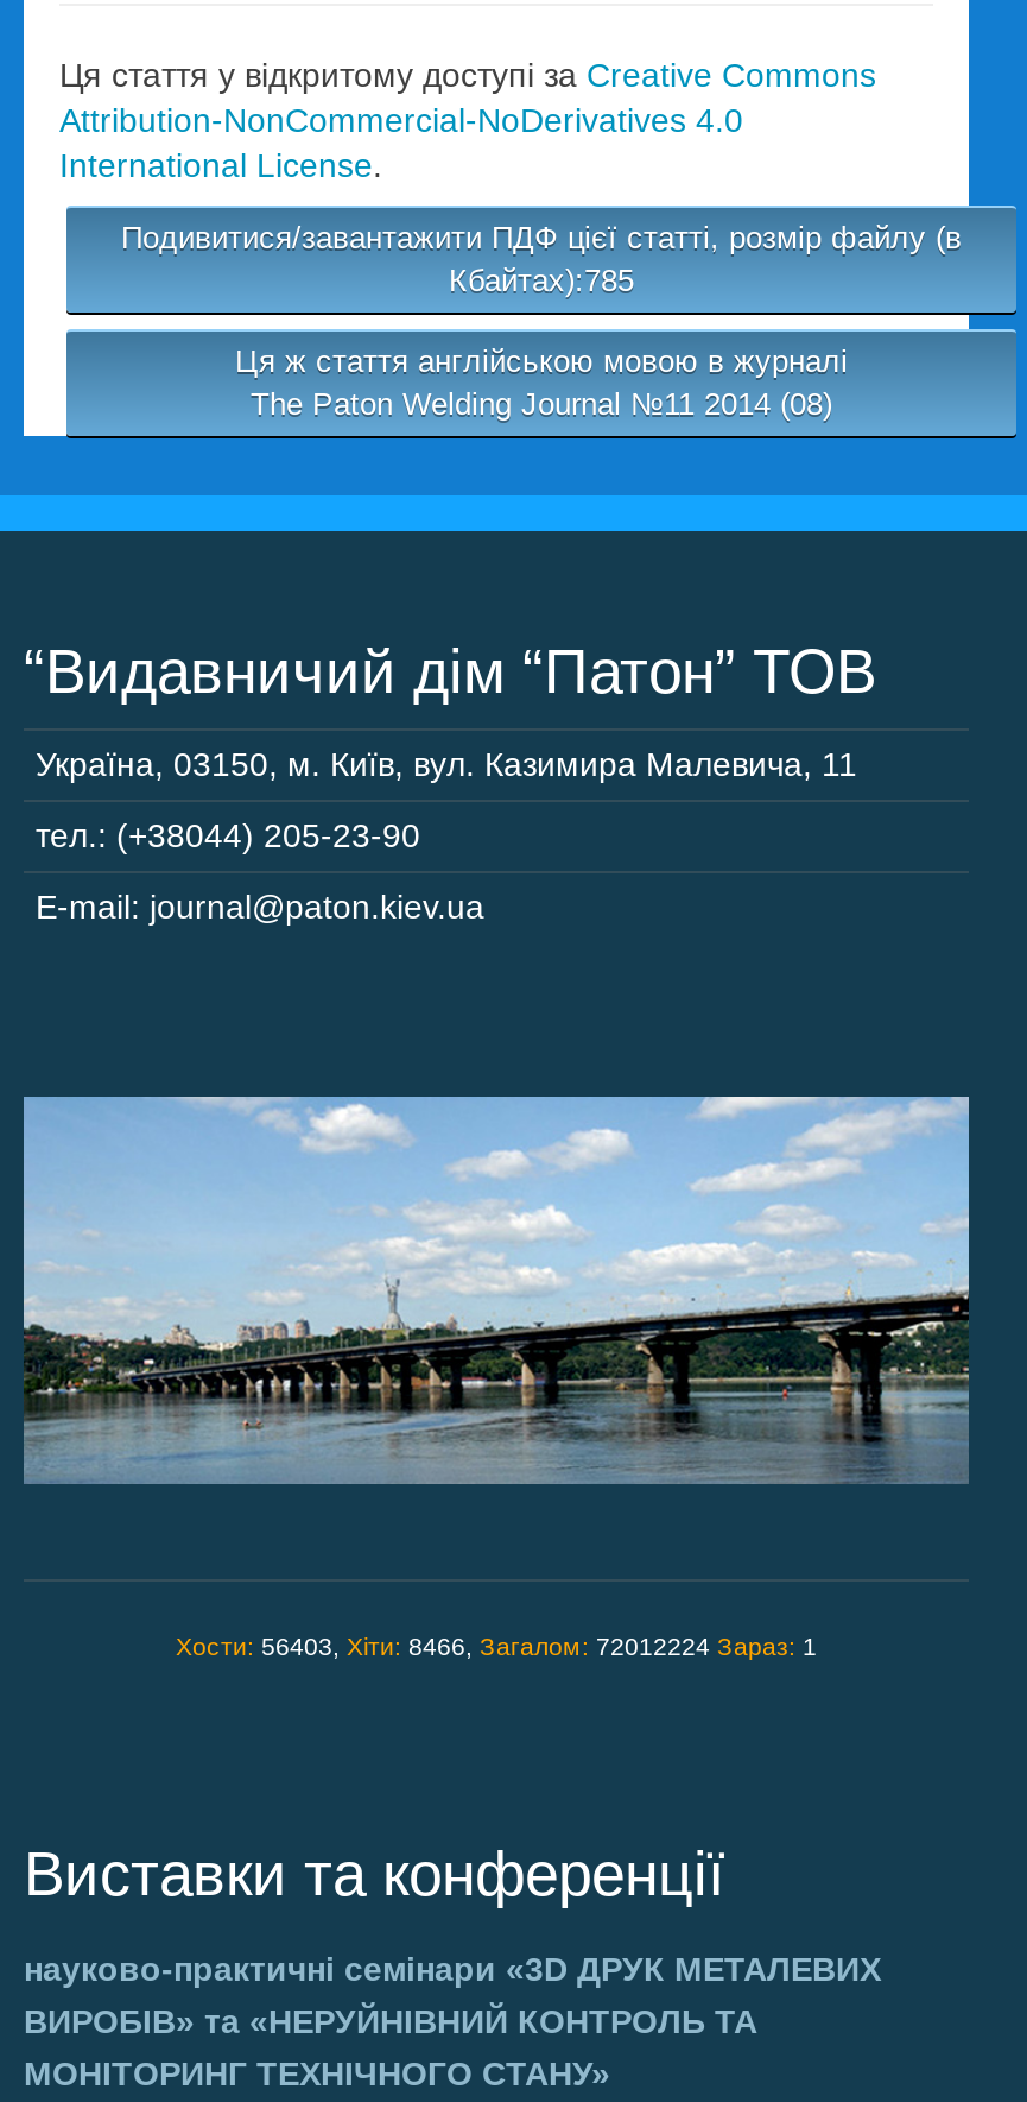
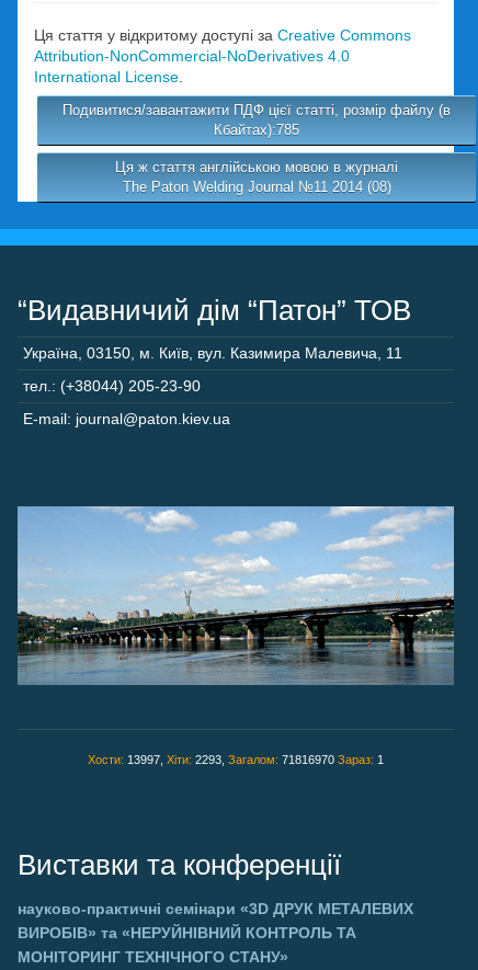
- Хости: 56403, Хіти: 8466, Загалом: 72012224 Зараз: 1
+ Хости: 13997, Хіти: 2293, Загалом: 71816970 Зараз: 1
